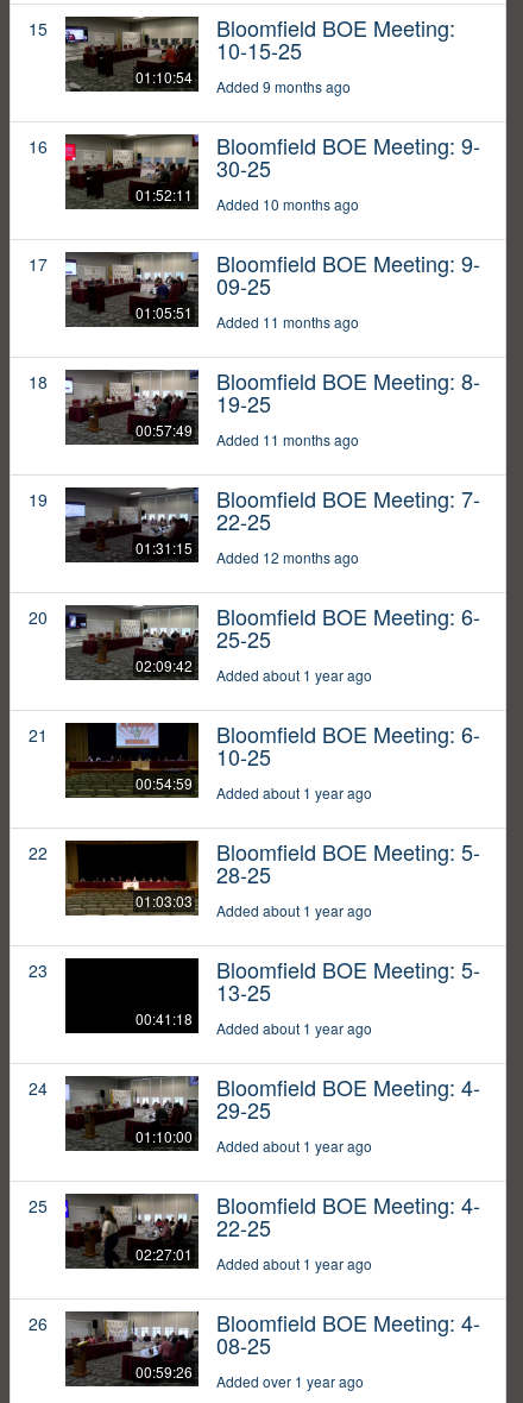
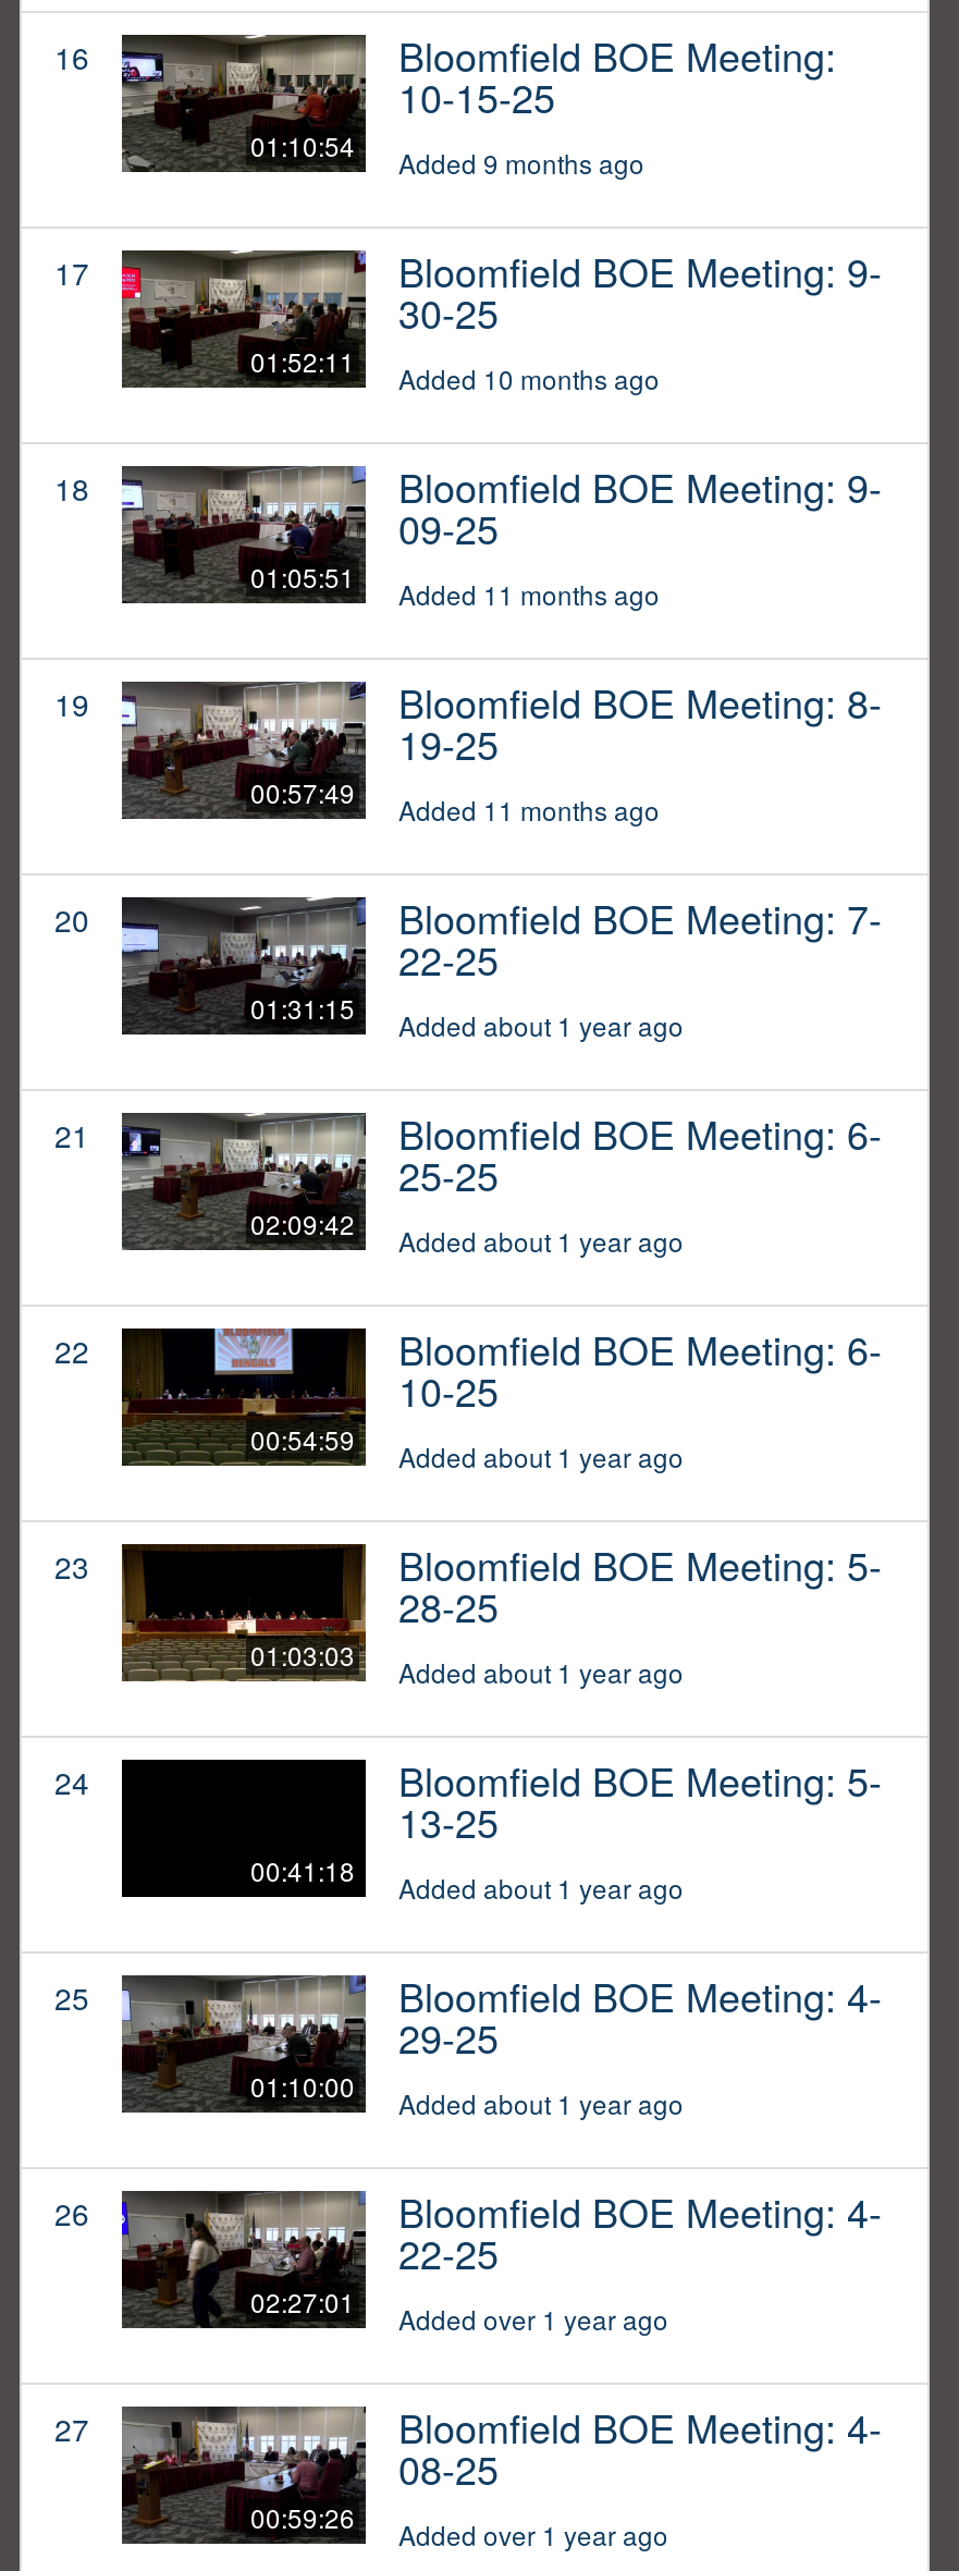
- 15
+ 16

- 16
+ 17

- 17
+ 18

- 18
+ 19

- 19
+ 20

- Added 12 months ago
+ Added about 1 year ago

- 20
+ 21

- 21
+ 22

- 22
+ 23

- 23
+ 24

- 24
+ 25

- 25
+ 26

- Added about 1 year ago
+ Added over 1 year ago

- 26
+ 27
